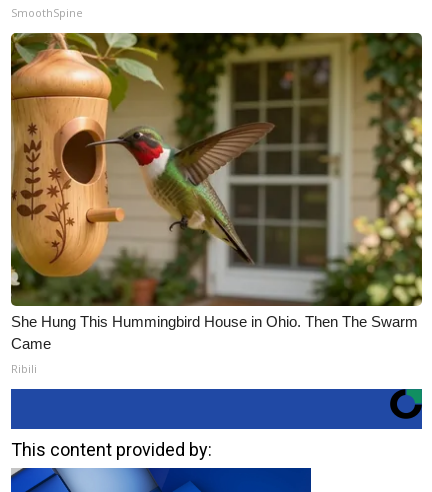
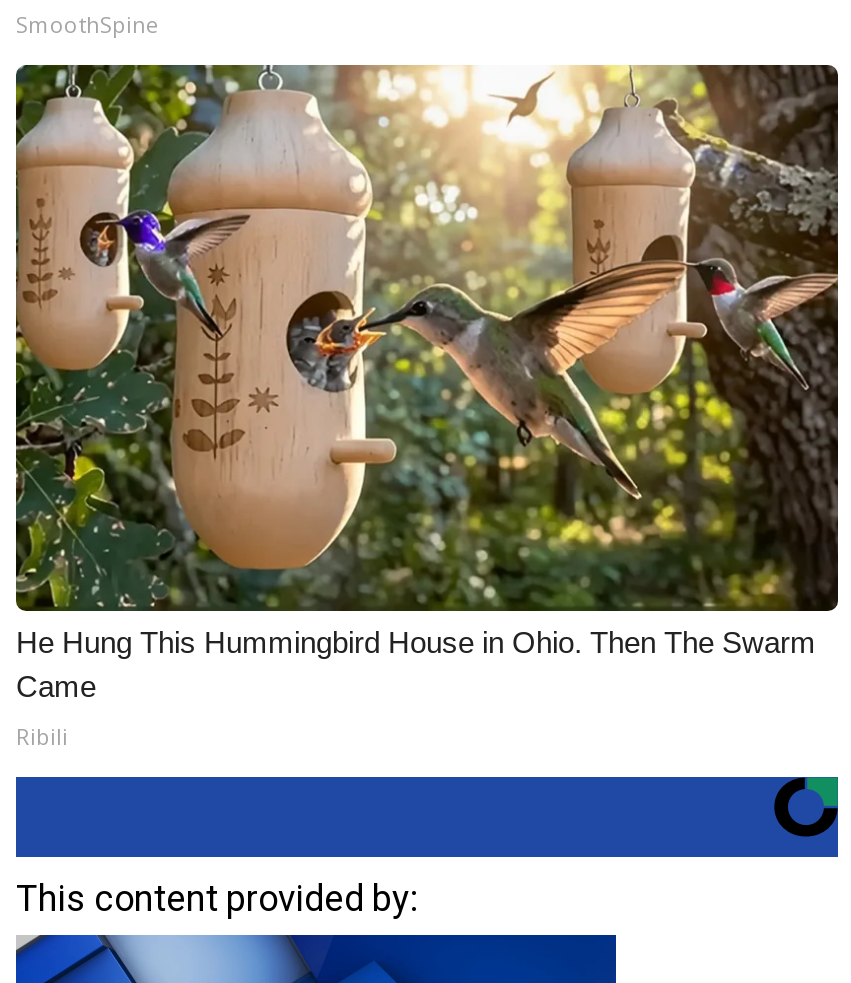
- [image]
- She Hung This Hummingbird House in Ohio. Then The Swarm
+ [image]
+ He Hung This Hummingbird House in Ohio. Then The Swarm
